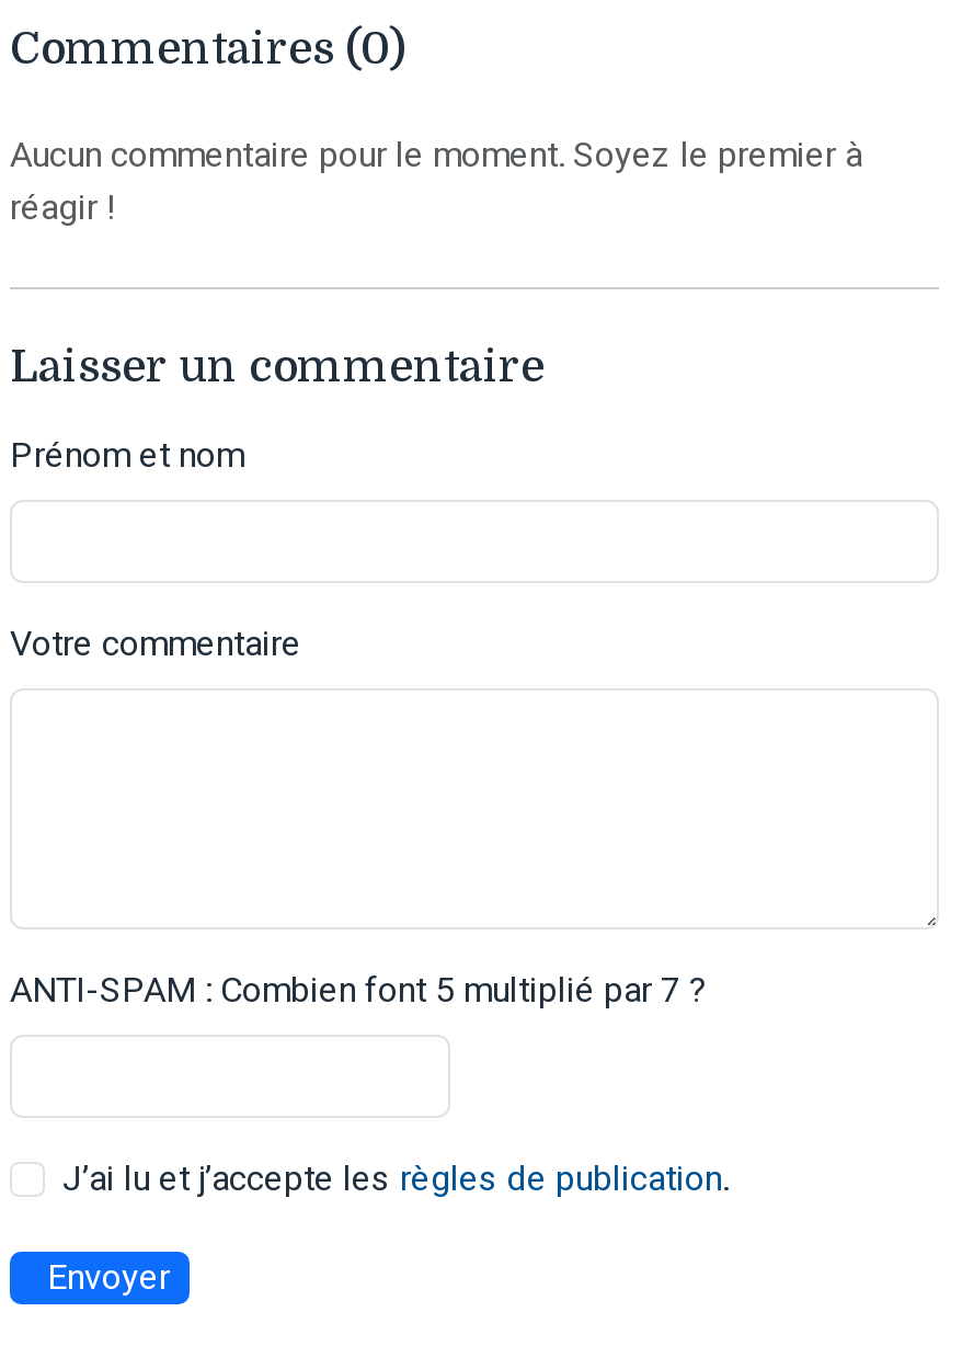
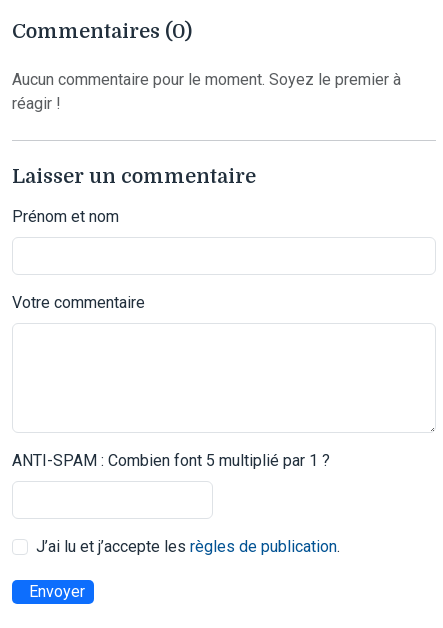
- ANTI-SPAM : Combien font 5 multiplié par 7 ?
+ ANTI-SPAM : Combien font 5 multiplié par 1 ?
